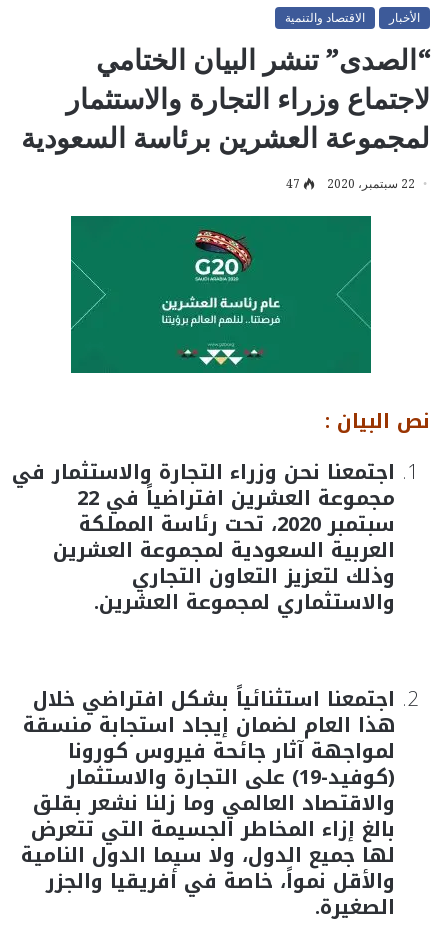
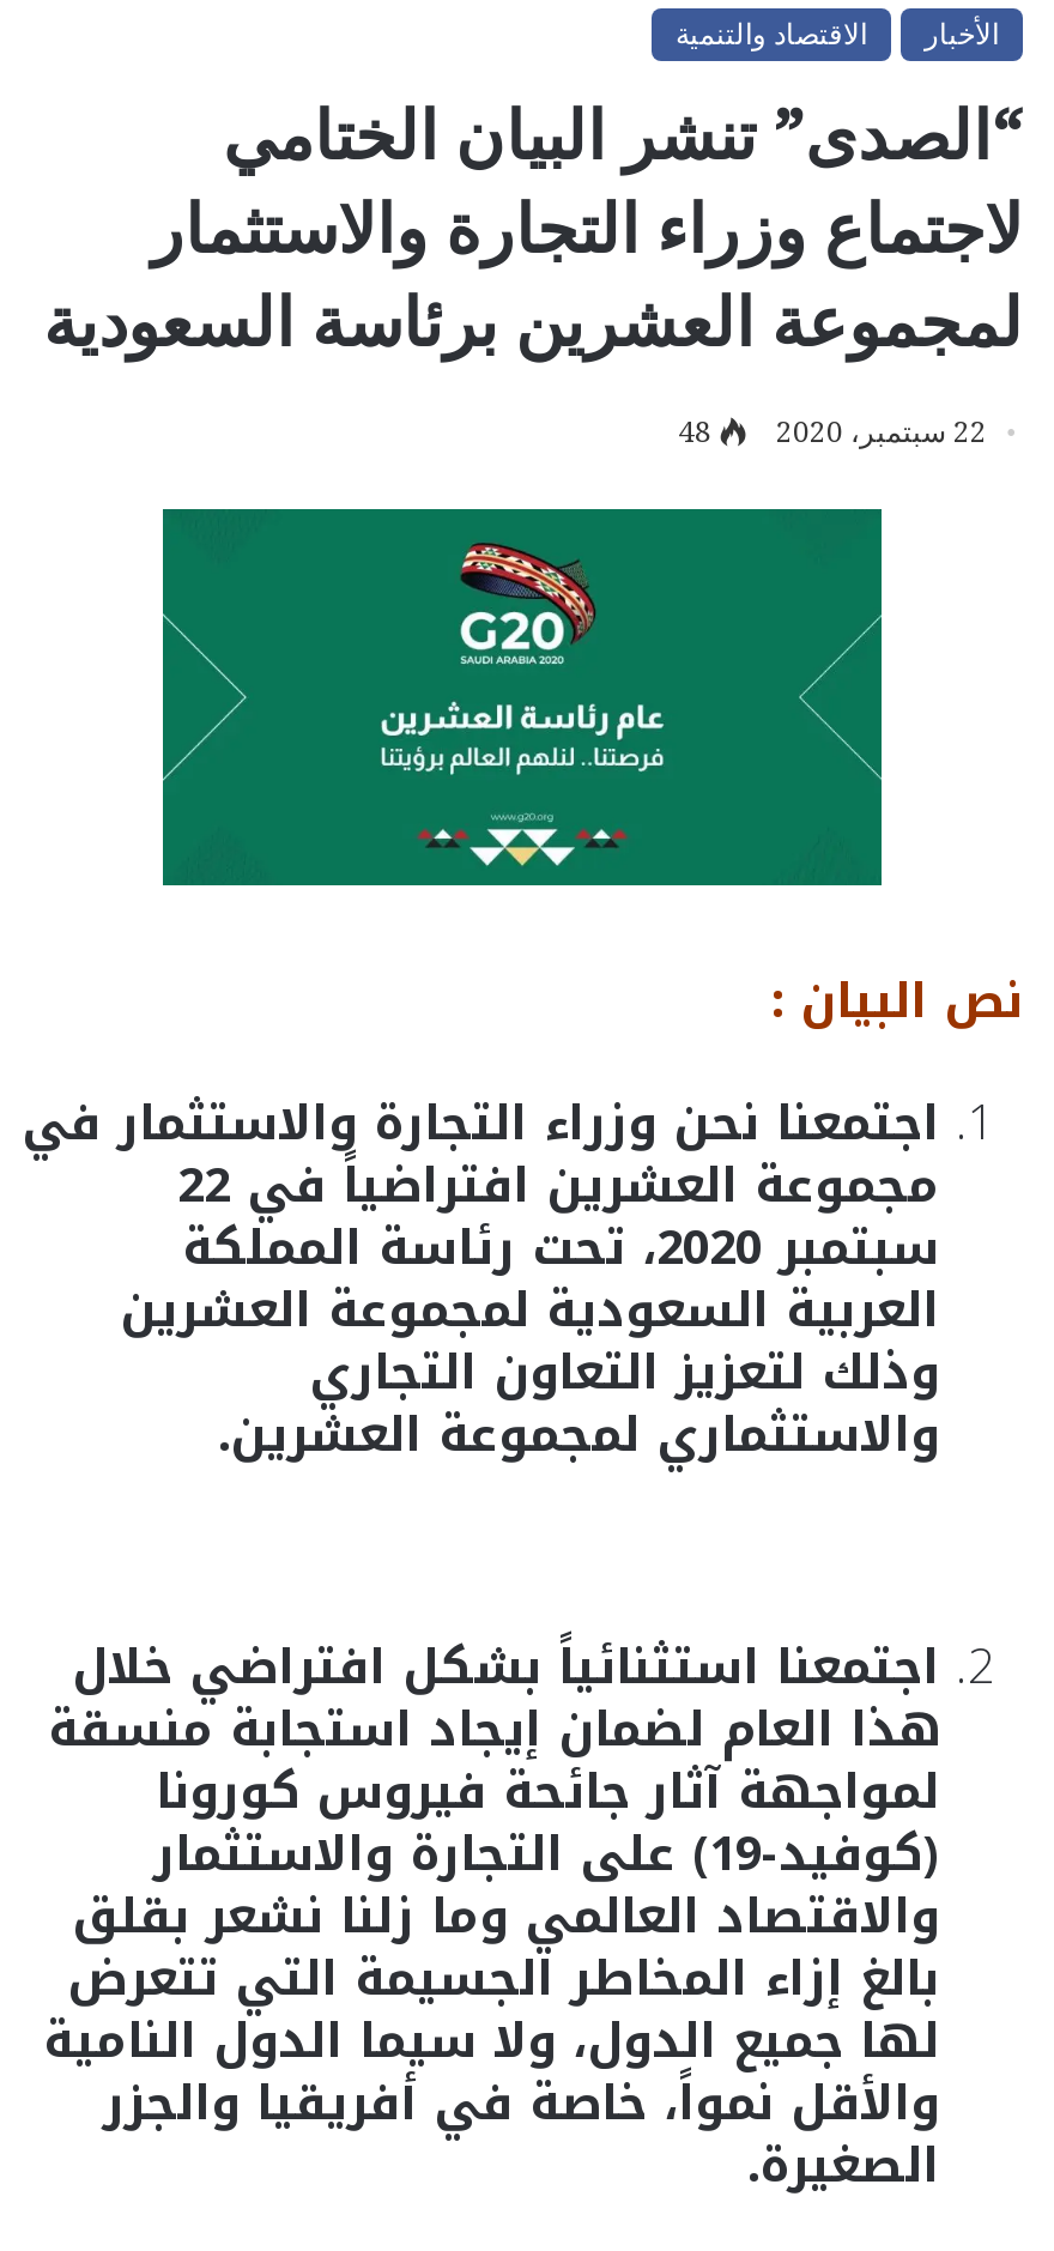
- 47
+ 48
